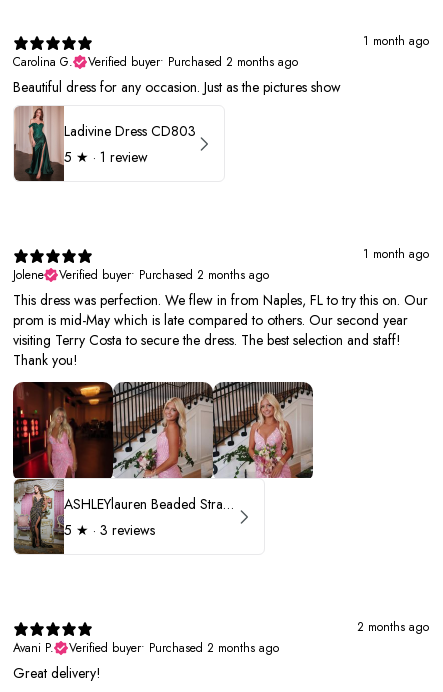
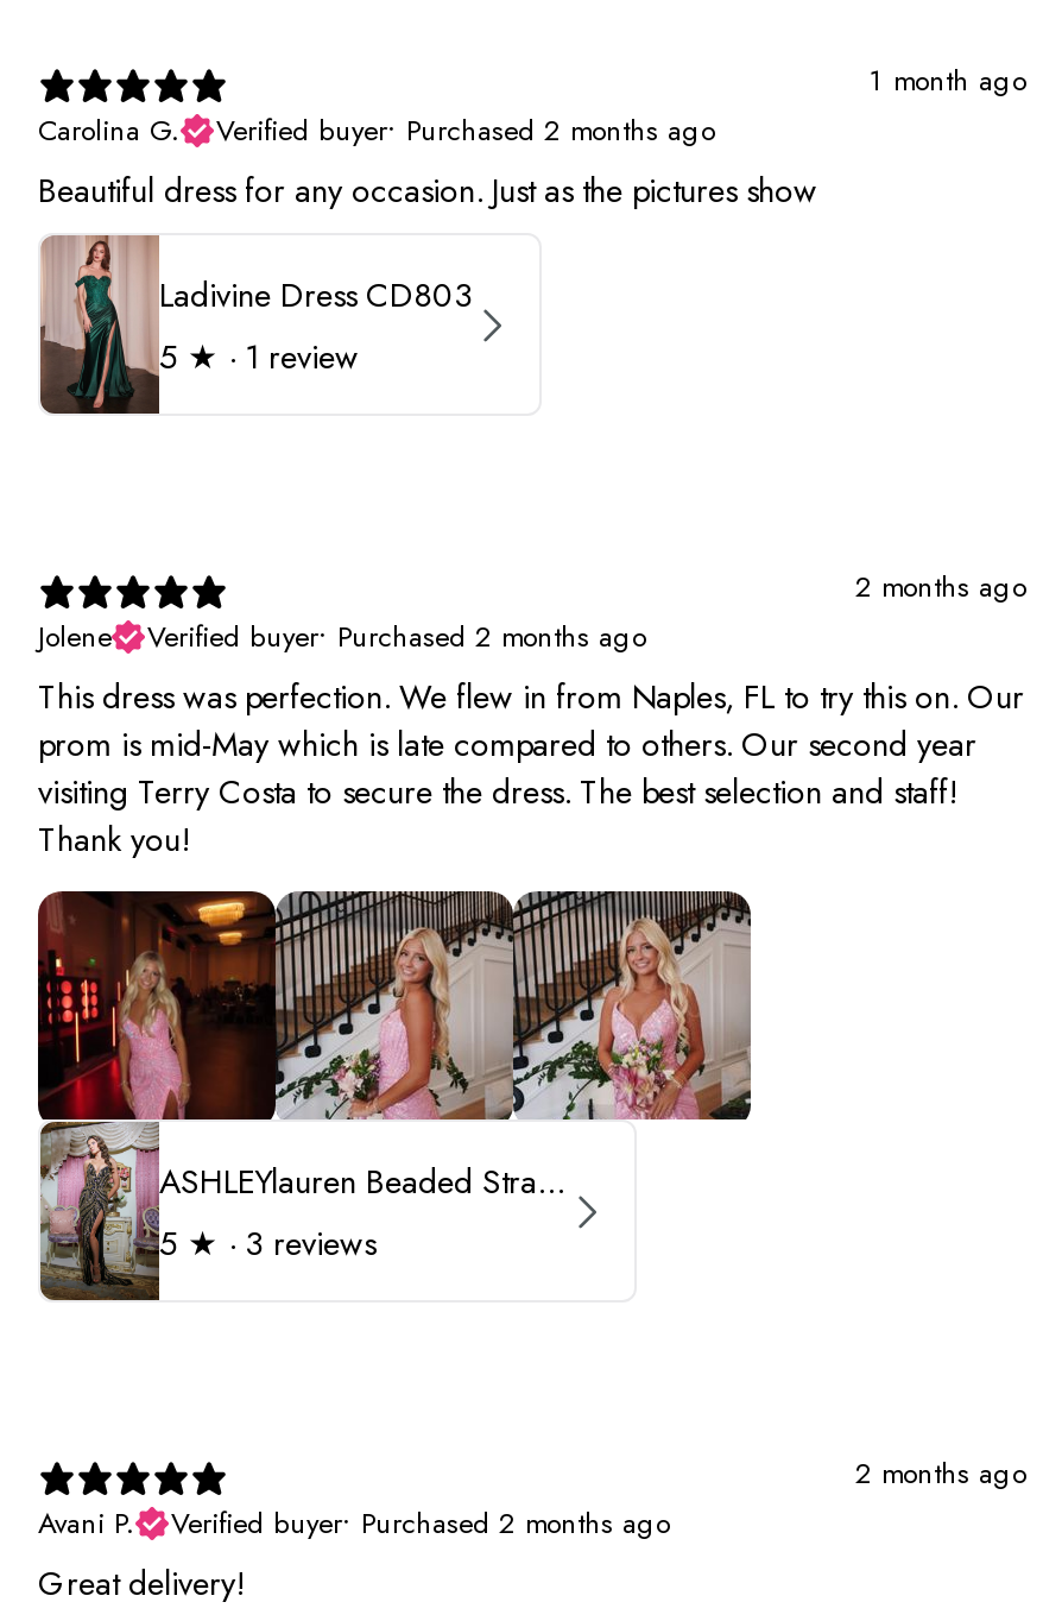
- 1 month ago
+ 2 months ago
